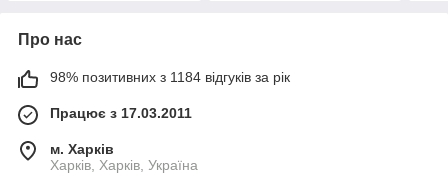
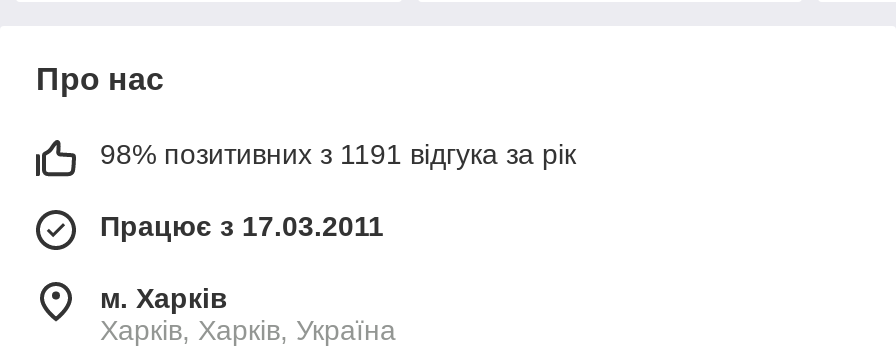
- 98% позитивних з 1184 відгуків за рік
+ 98% позитивних з 1191 відгука за рік
